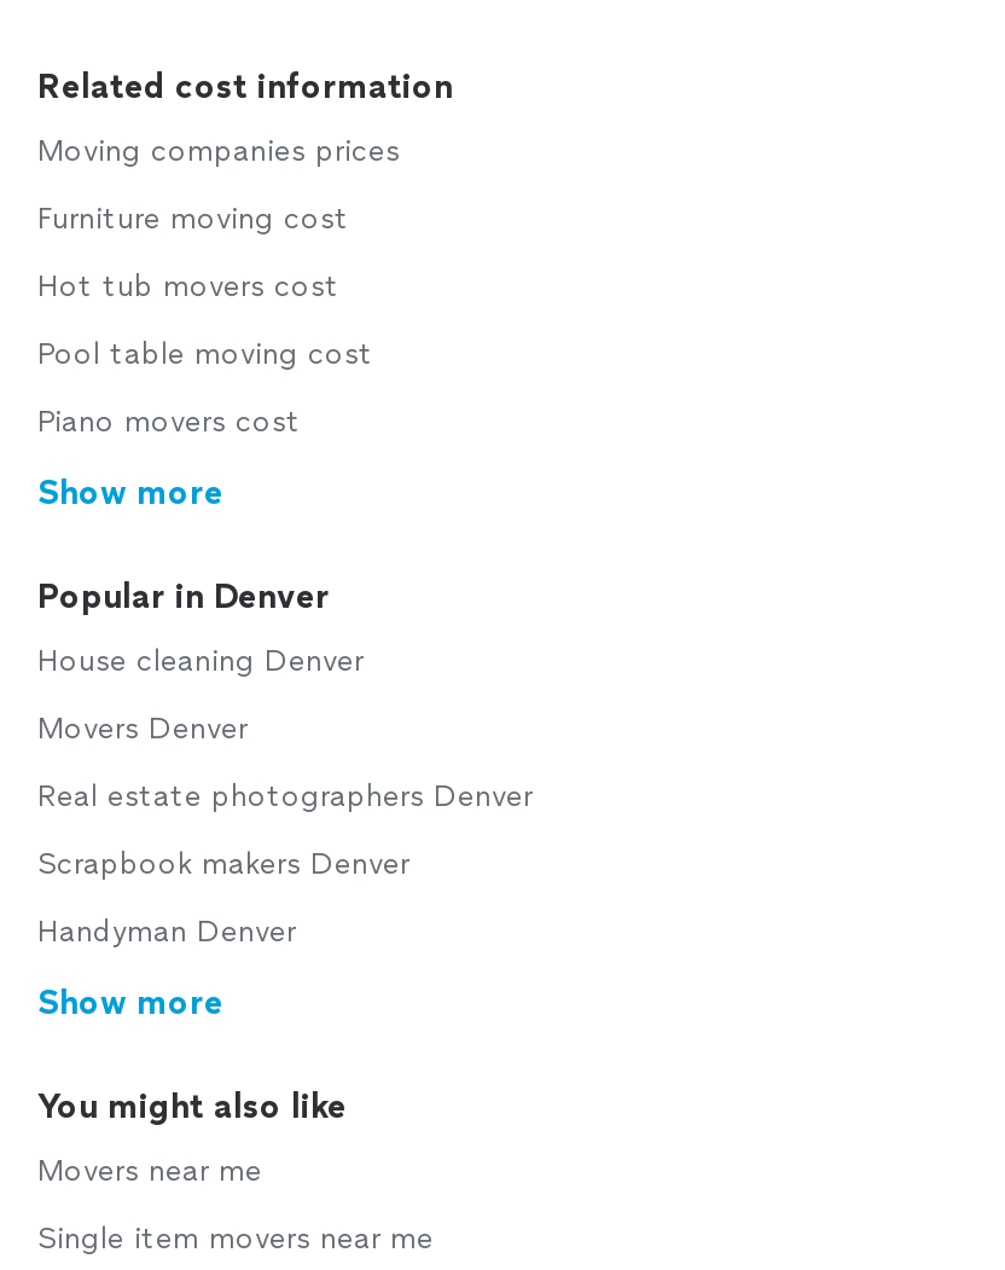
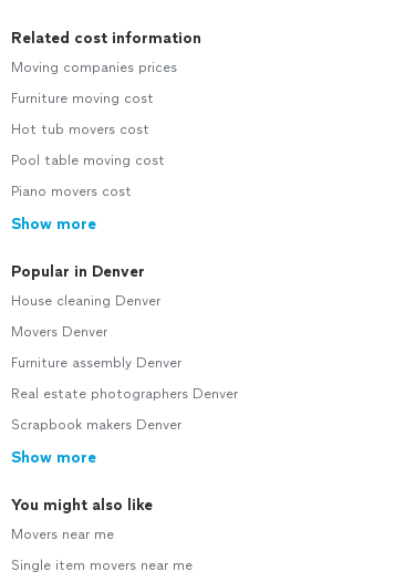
+ Furniture assembly Denver

moved down: Real estate photographers Denver | Scrapbook makers Denver

- Handyman Denver
